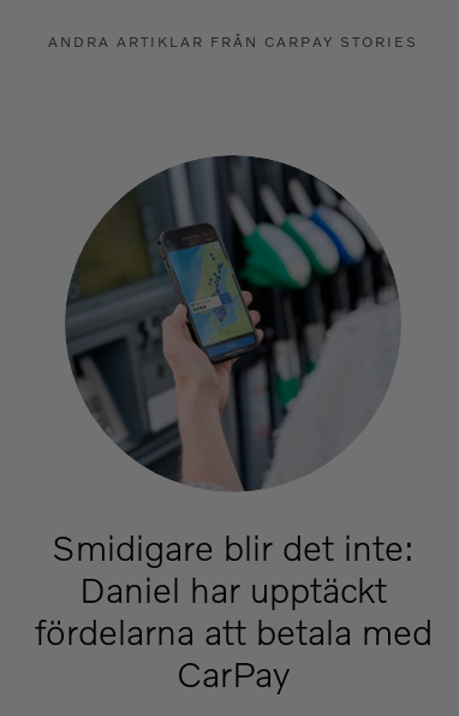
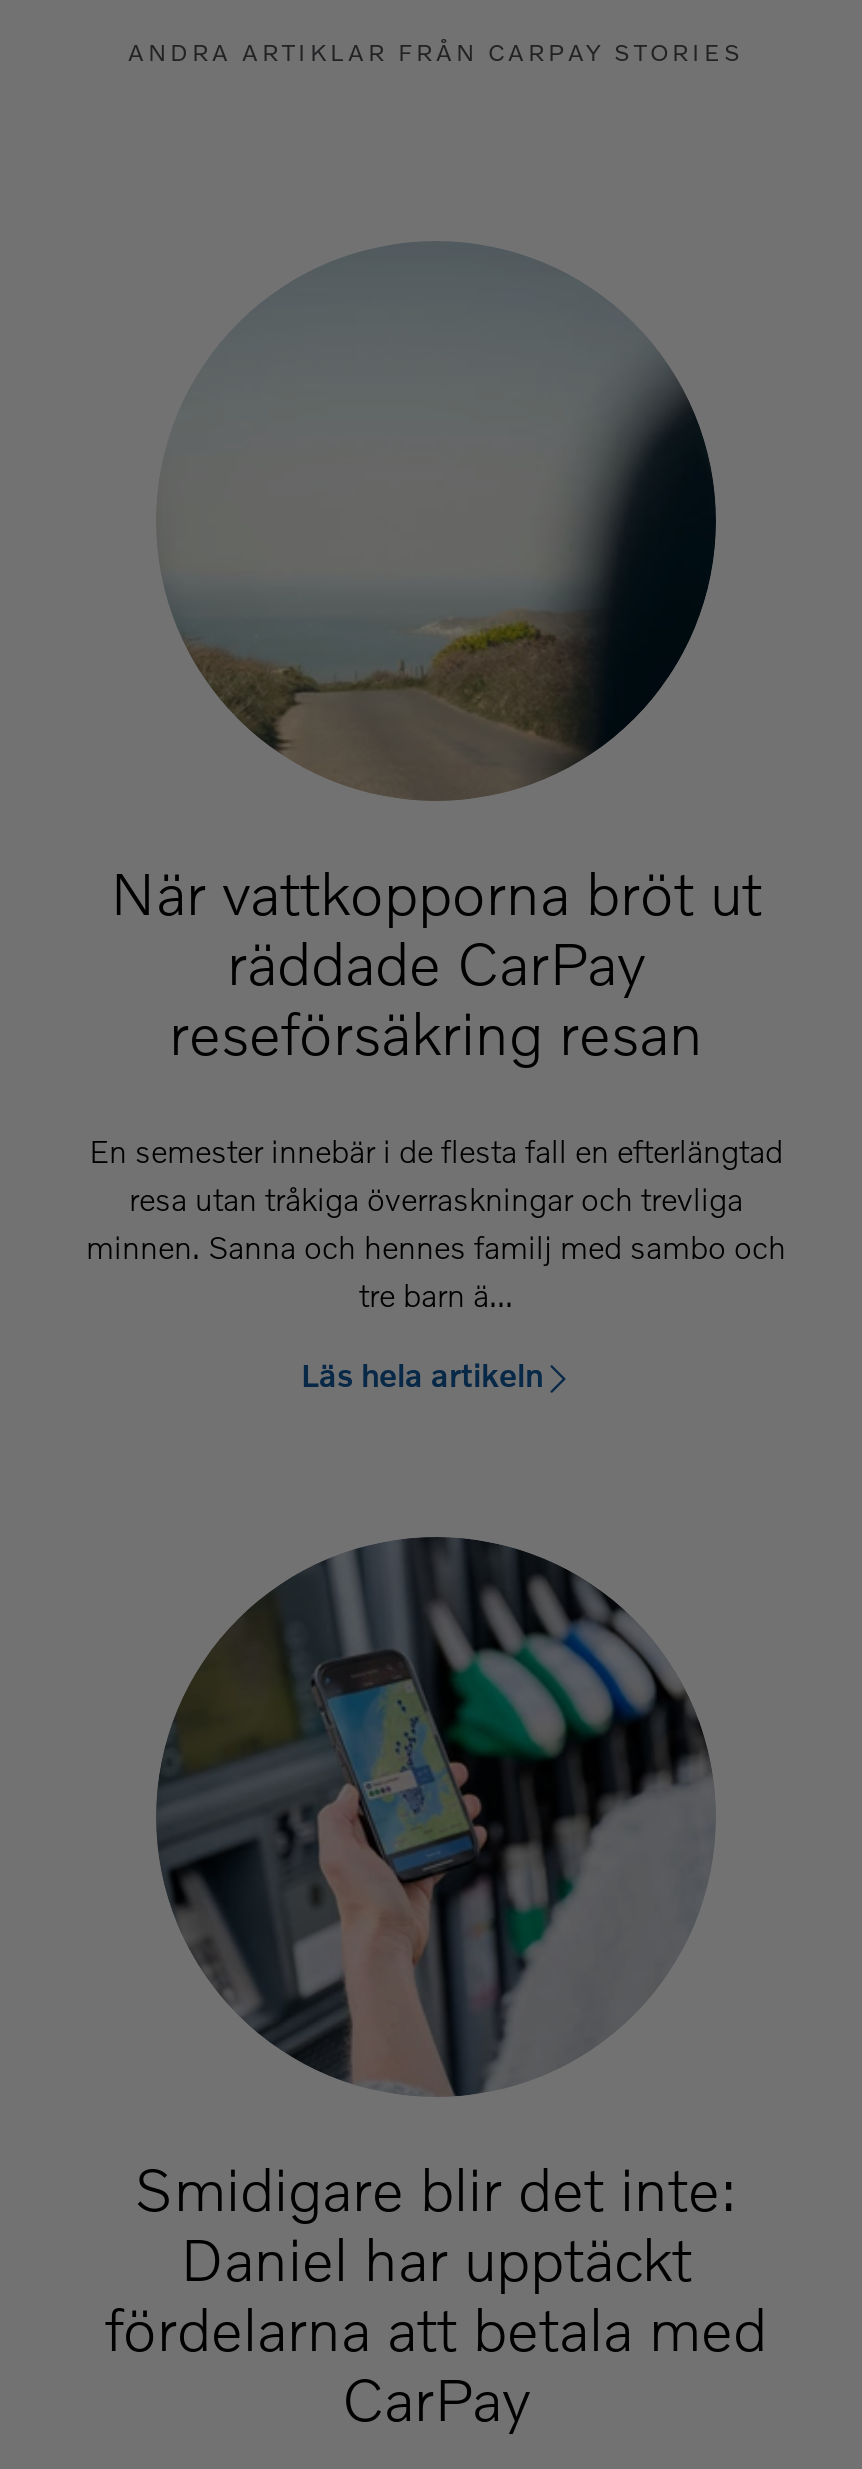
+ [image]
+ När vattkopporna bröt ut
+ räddade CarPay
+ reseförsäkring resan
+ En semester innebär i de flesta fall en efterlängtad
+ resa utan tråkiga överraskningar och trevliga
+ minnen. Sanna och hennes familj med sambo och
+ tre barn ä...
+ Läs hela artikeln
